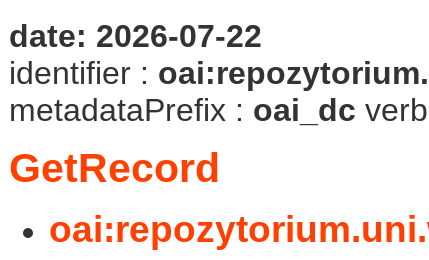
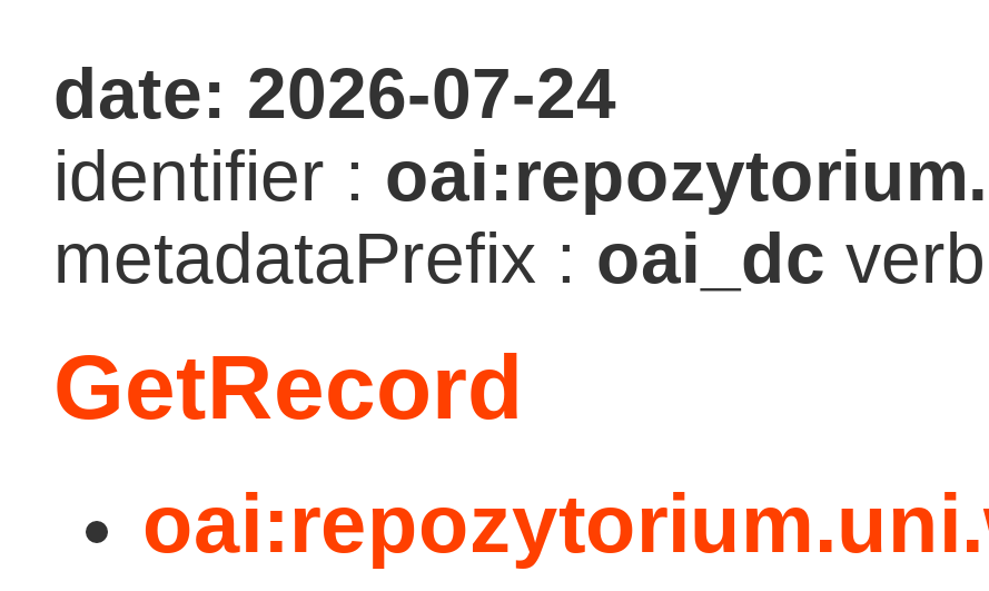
- date: 2026-07-22
+ date: 2026-07-24
